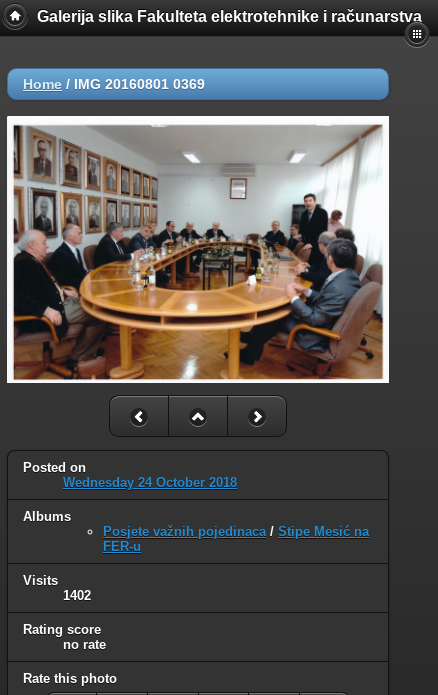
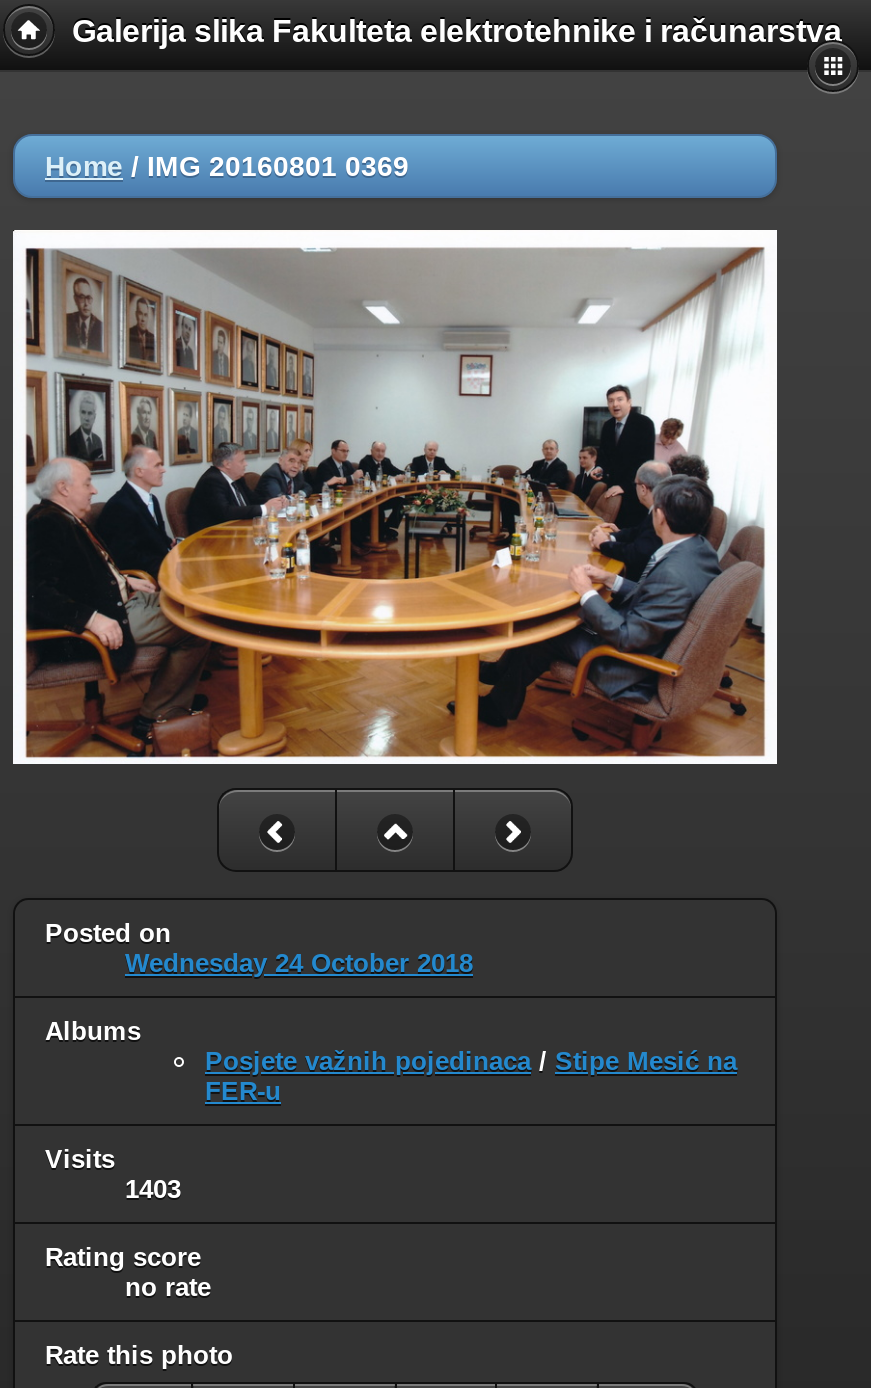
- 1402
+ 1403
